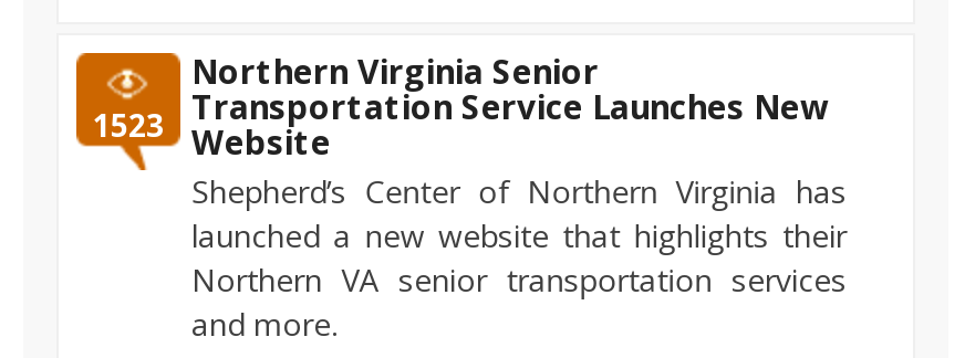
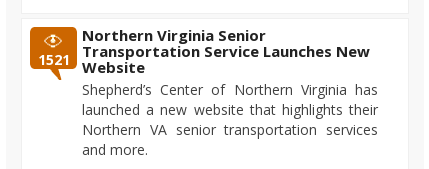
- 1523 Transportation Service Launches New Website
+ 1521 Transportation Service Launches New Website
